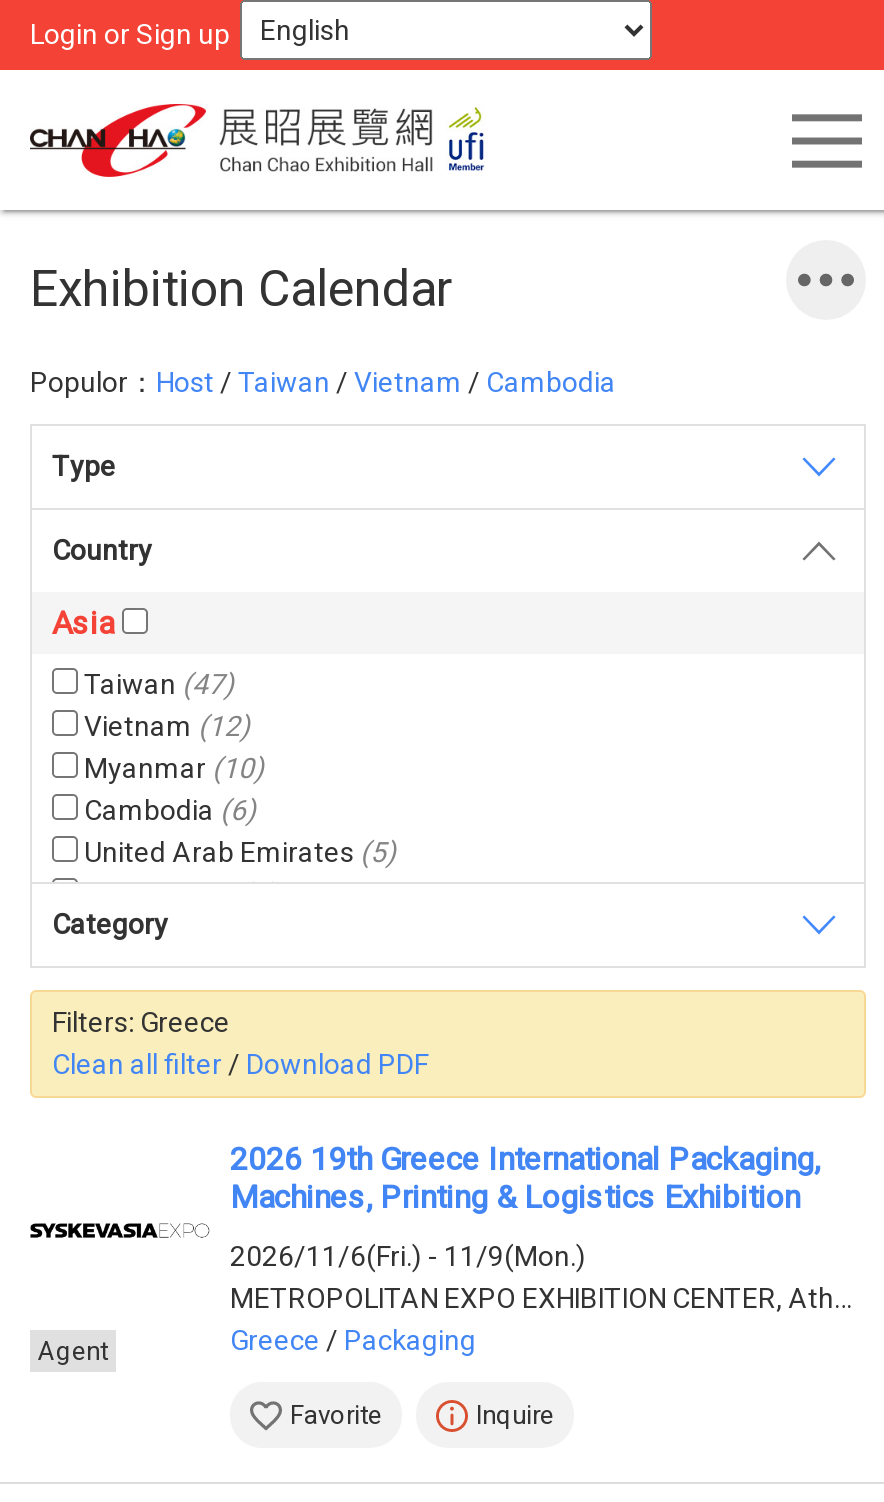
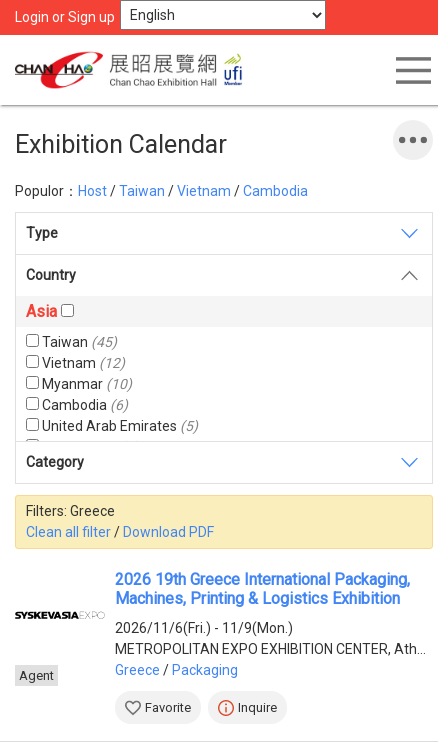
- Taiwan (47)
+ Taiwan (45)
